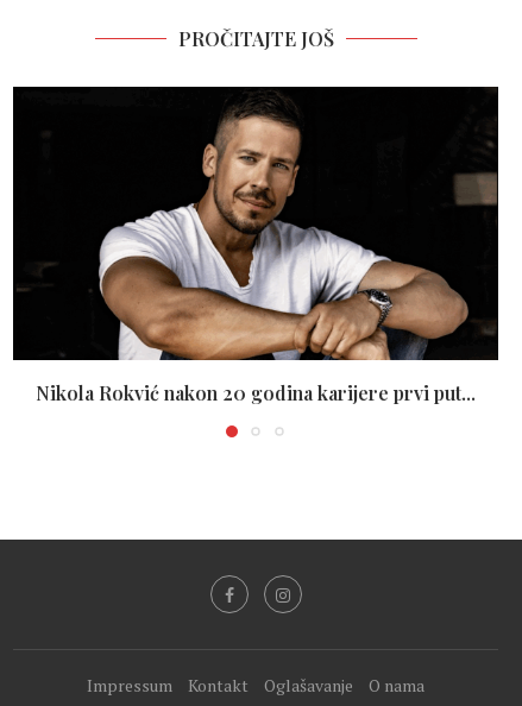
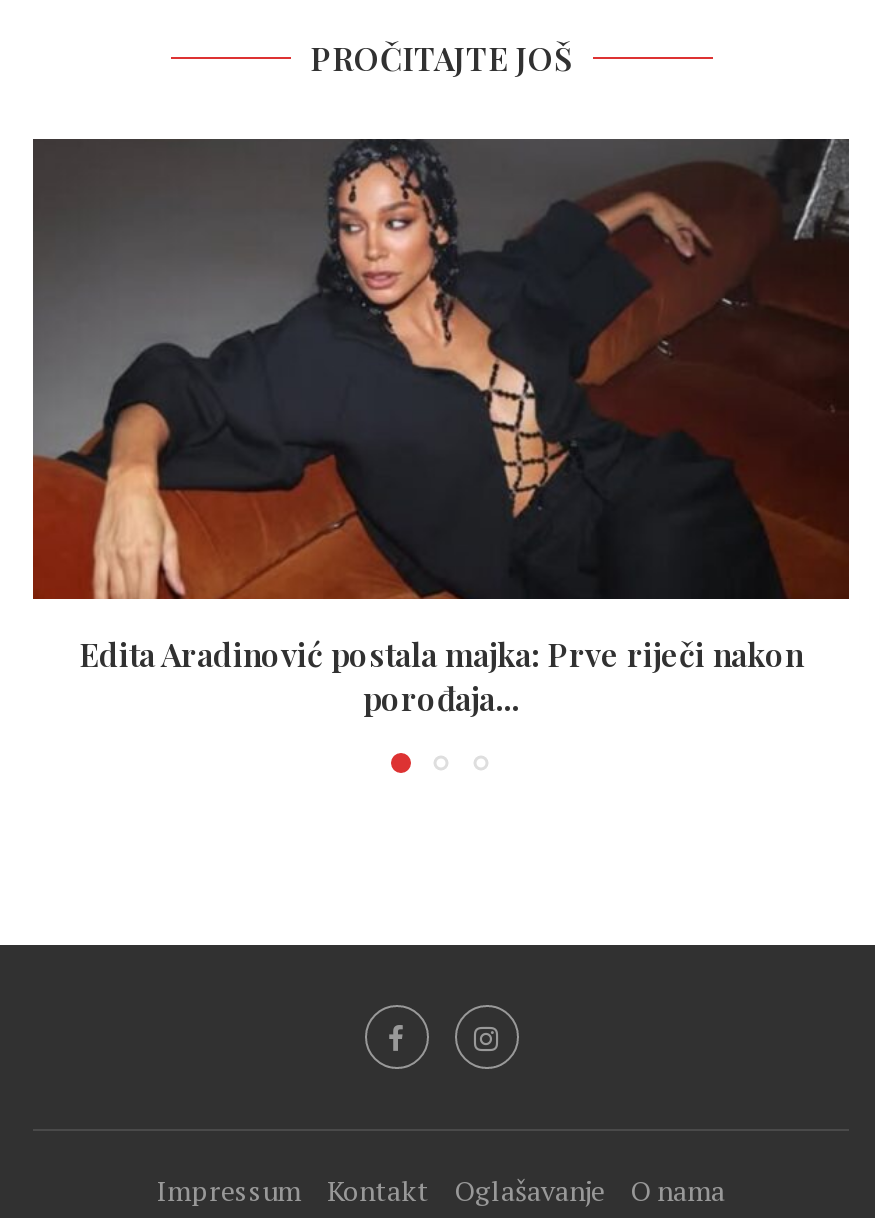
- [image]
- Nikola Rokvić nakon 20 godina karijere prvi put...
+ [image]
+ Edita Aradinović postala majka: Prve riječi nakon
+ porođaja...
